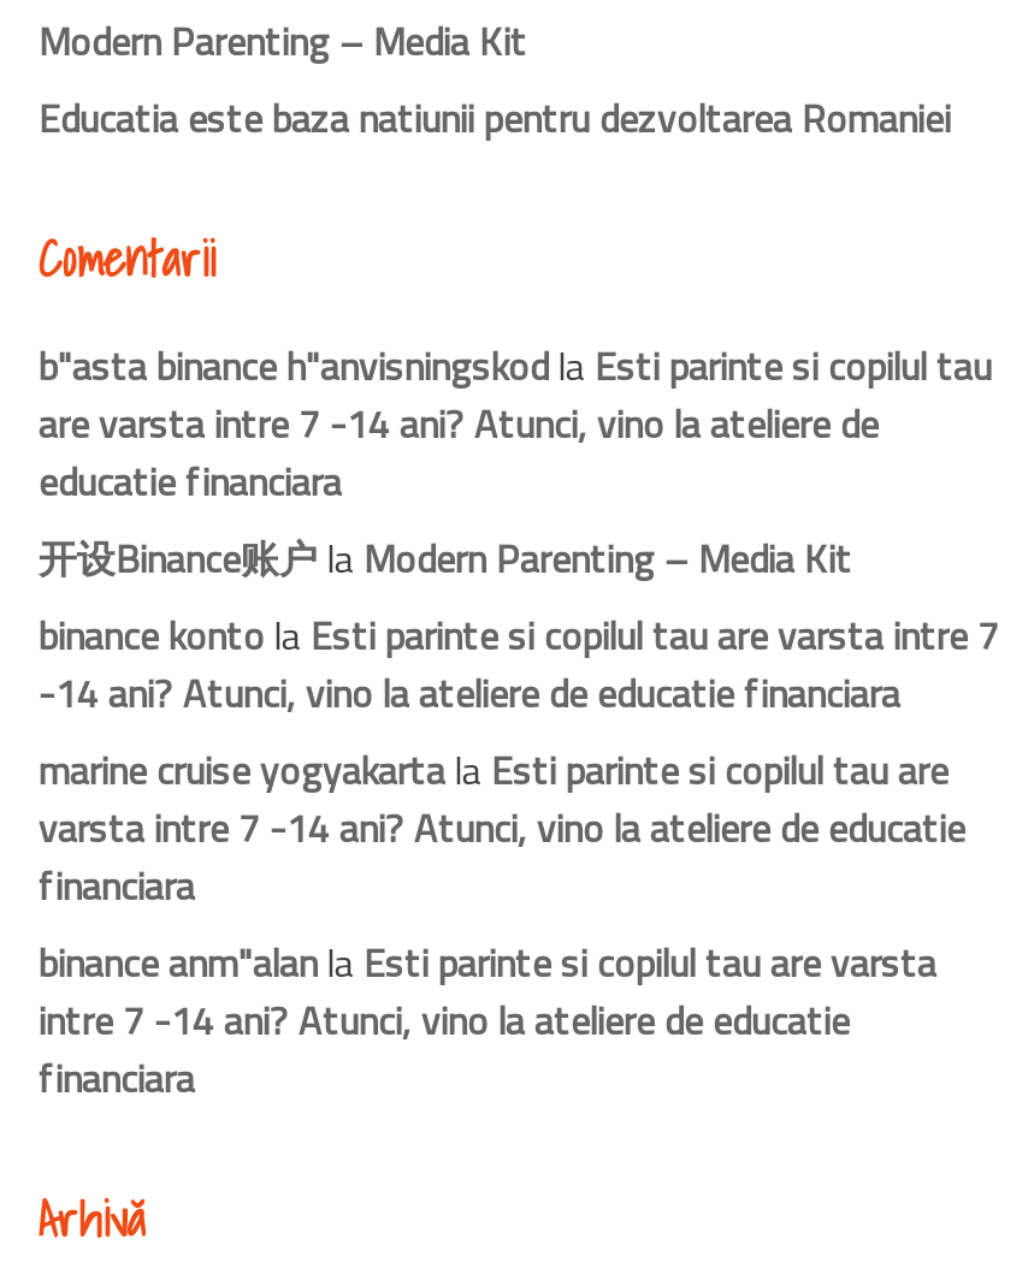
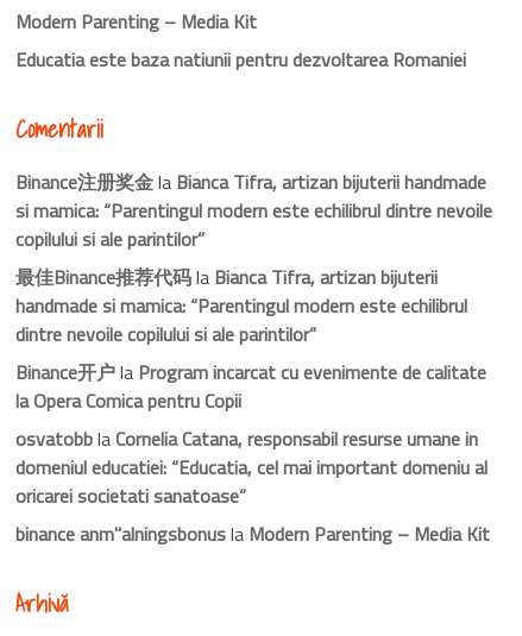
- b"asta binance h"anvisningskod la Esti parinte si copilul tau
- are varsta intre 7 -14 ani? Atunci, vino la ateliere de
- educatie financiara
- 开设Binance账户la Modern Parenting – Media Kit
- binance konto la Esti parinte si copilul tau are varsta intre 7
- -14 ani? Atunci, vino la ateliere de educatie financiara
- marine cruise yogyakarta la Esti parinte si copilul tau are
- varsta intre 7 -14 ani? Atunci, vino la ateliere de educatie
- financiara
- binance anm"alan la Esti parinte si copilul tau are varsta
- intre 7 -14 ani? Atunci, vino la ateliere de educatie
- financiara
+ Binance注册奖金la Bianca Tifra, artizan bijuterii handmade
+ si mamica: “Parentingul modern este echilibrul dintre nevoile
+ copilului si ale parintilor”
+ 最佳Binance推荐代码la Bianca Tifra, artizan bijuterii
+ handmade si mamica: “Parentingul modern este echilibrul
+ dintre nevoile copilului si ale parintilor”
+ Binance开户la Program incarcat cu evenimente de calitate
+ la Opera Comica pentru Copii
+ osvatobb la Cornelia Catana, responsabil resurse umane in
+ domeniul educatiei: “Educatia, cel mai important domeniu al
+ oricarei societati sanatoase”
+ binance anm"alningsbonus la Modern Parenting – Media Kit
